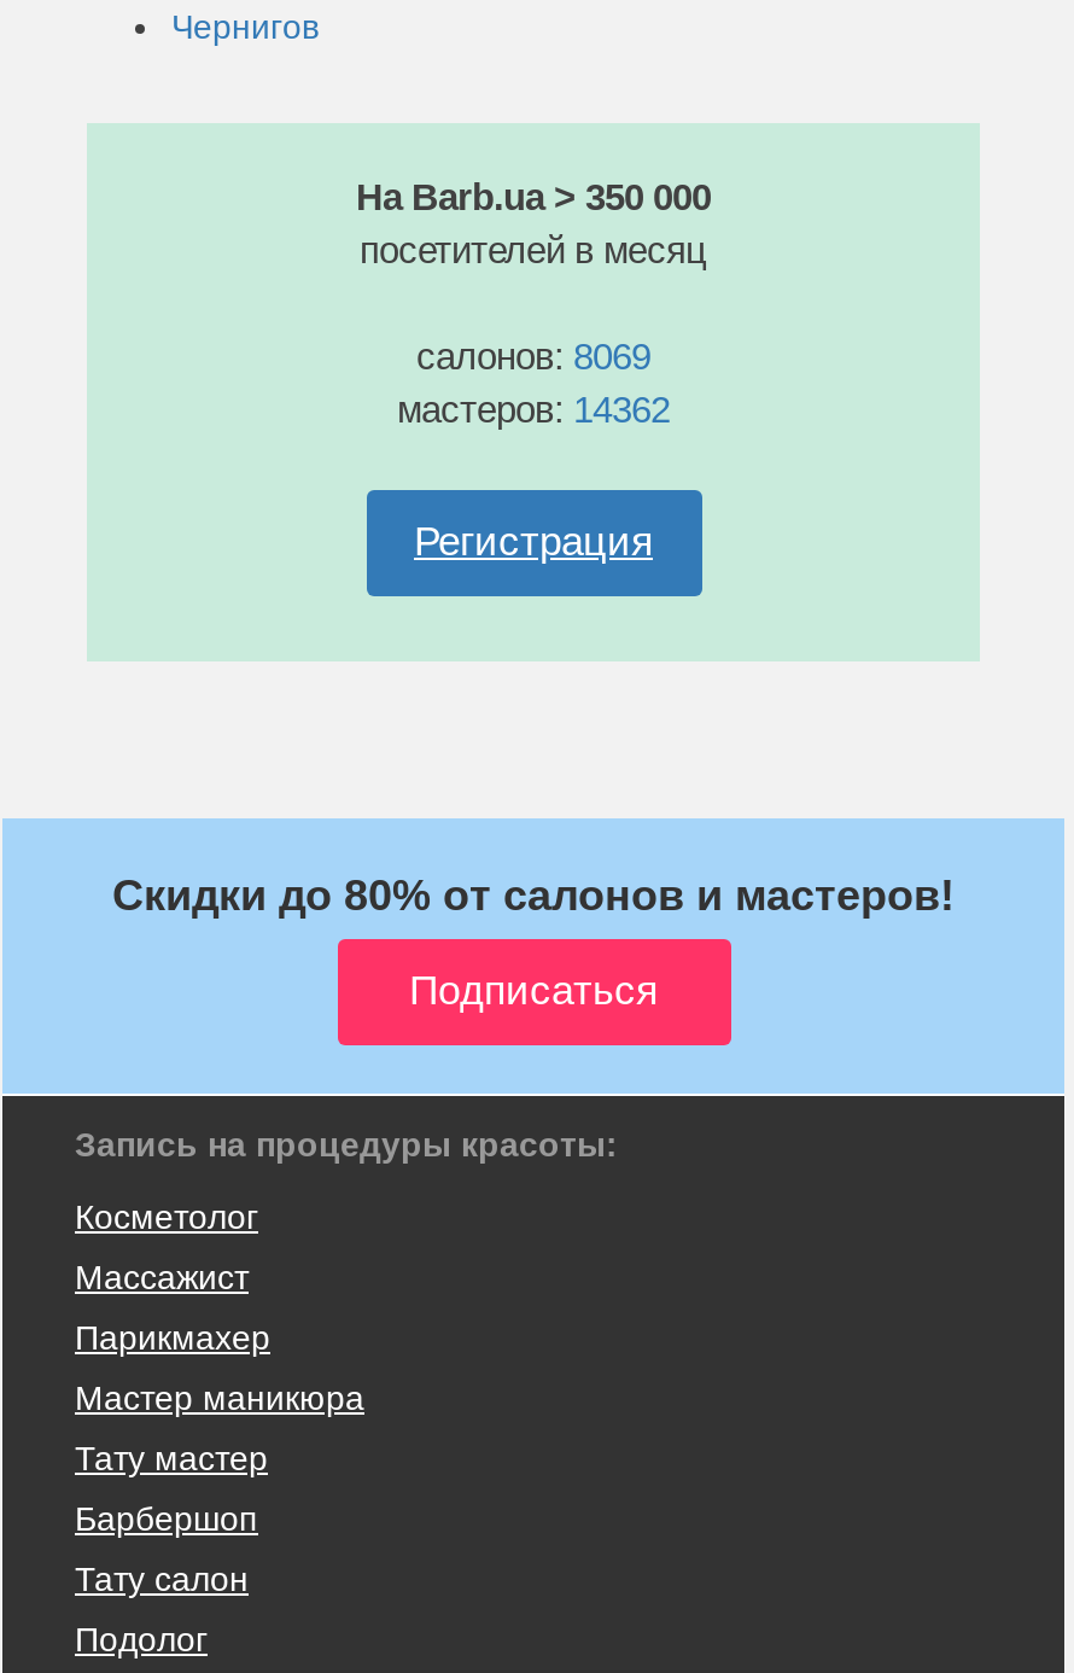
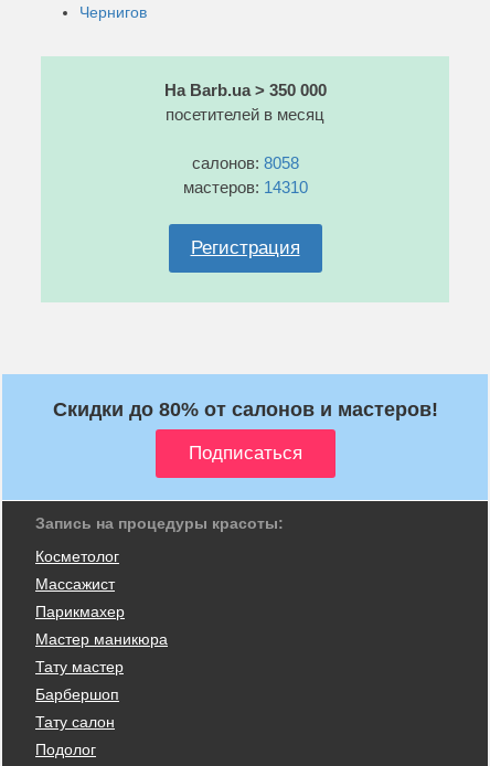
- салонов: 8069
+ салонов: 8058

- мастеров: 14362
+ мастеров: 14310
